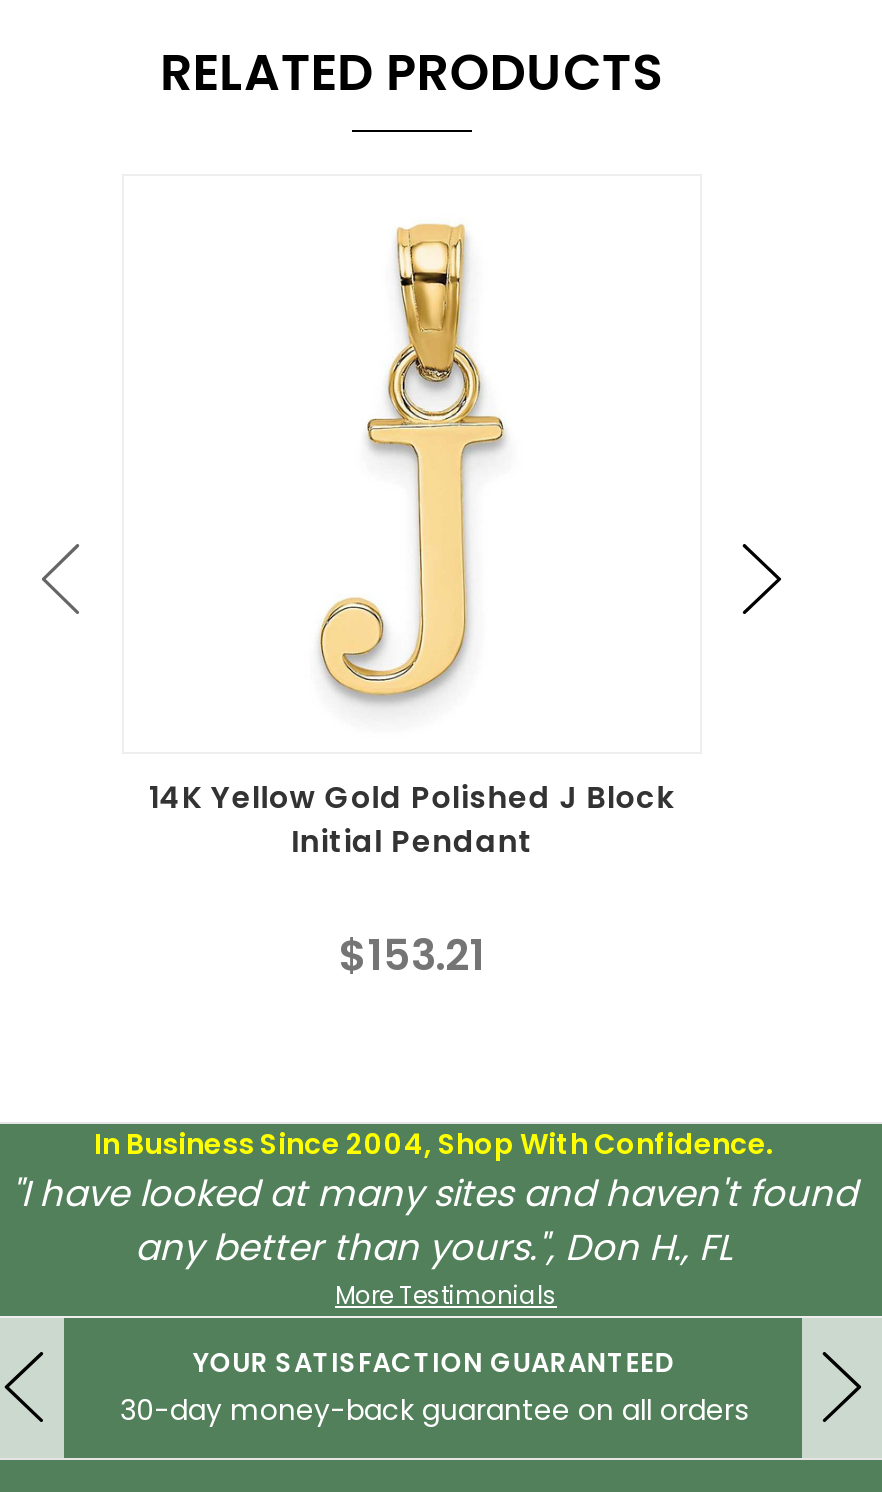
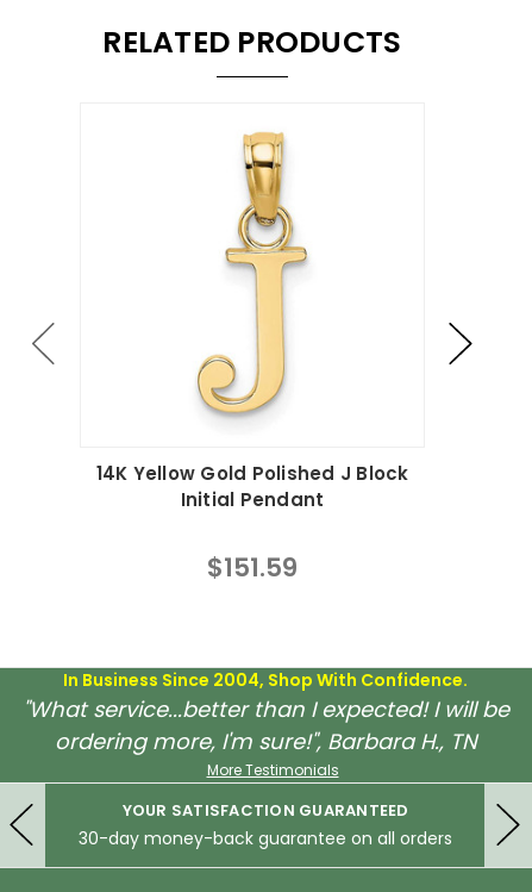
- $153.21
+ $151.59

- "I have looked at many sites and haven't found
- any better than yours.", Don H., FL
+ "What service...better than I expected! I will be
+ ordering more, I'm sure!", Barbara H., TN
